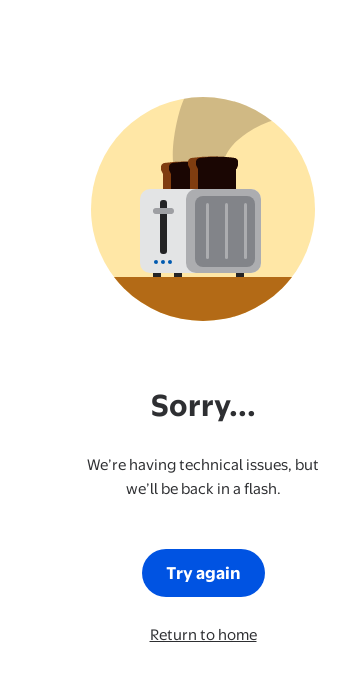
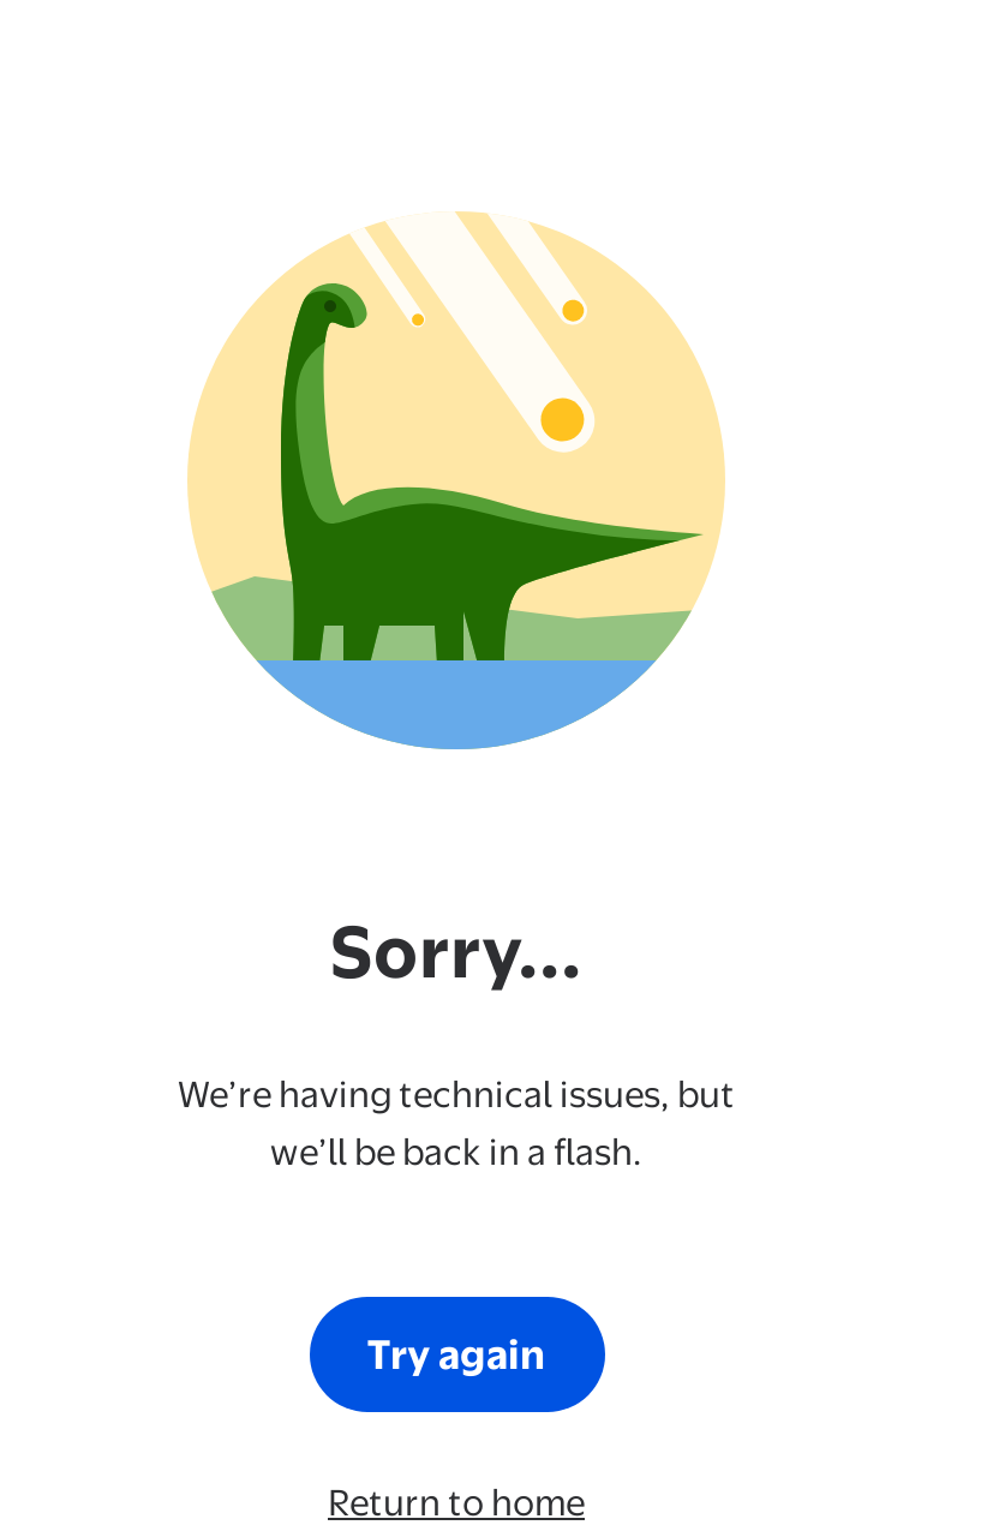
- [image]
+ [image]
